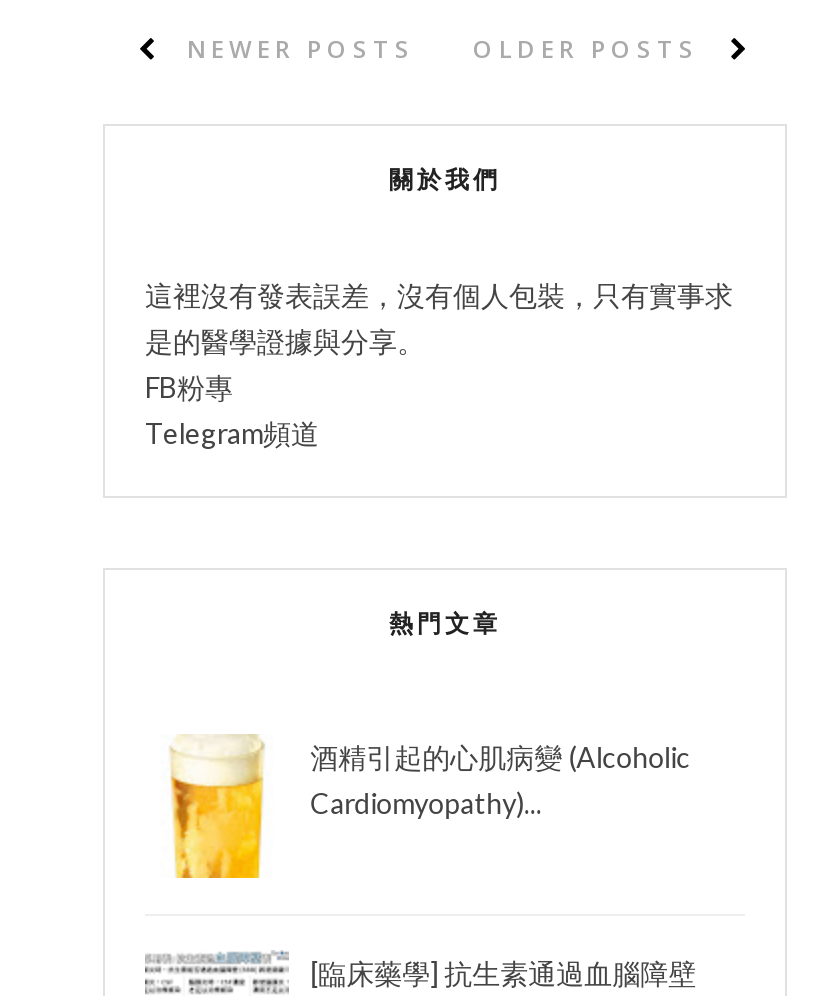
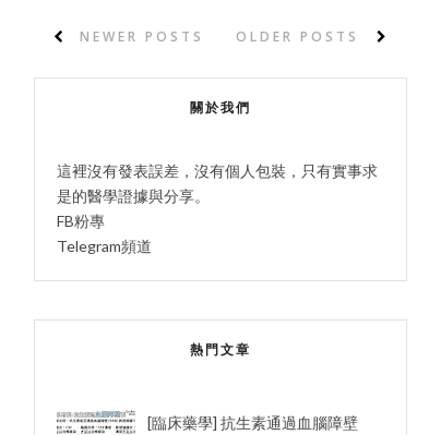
- [image]
- 酒精引起的心肌病變 (Alcoholic
- Cardiomyopathy)...
